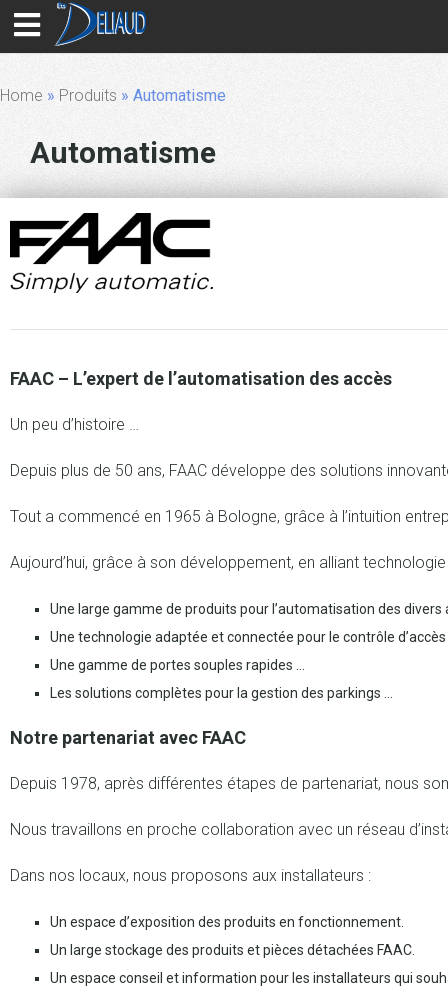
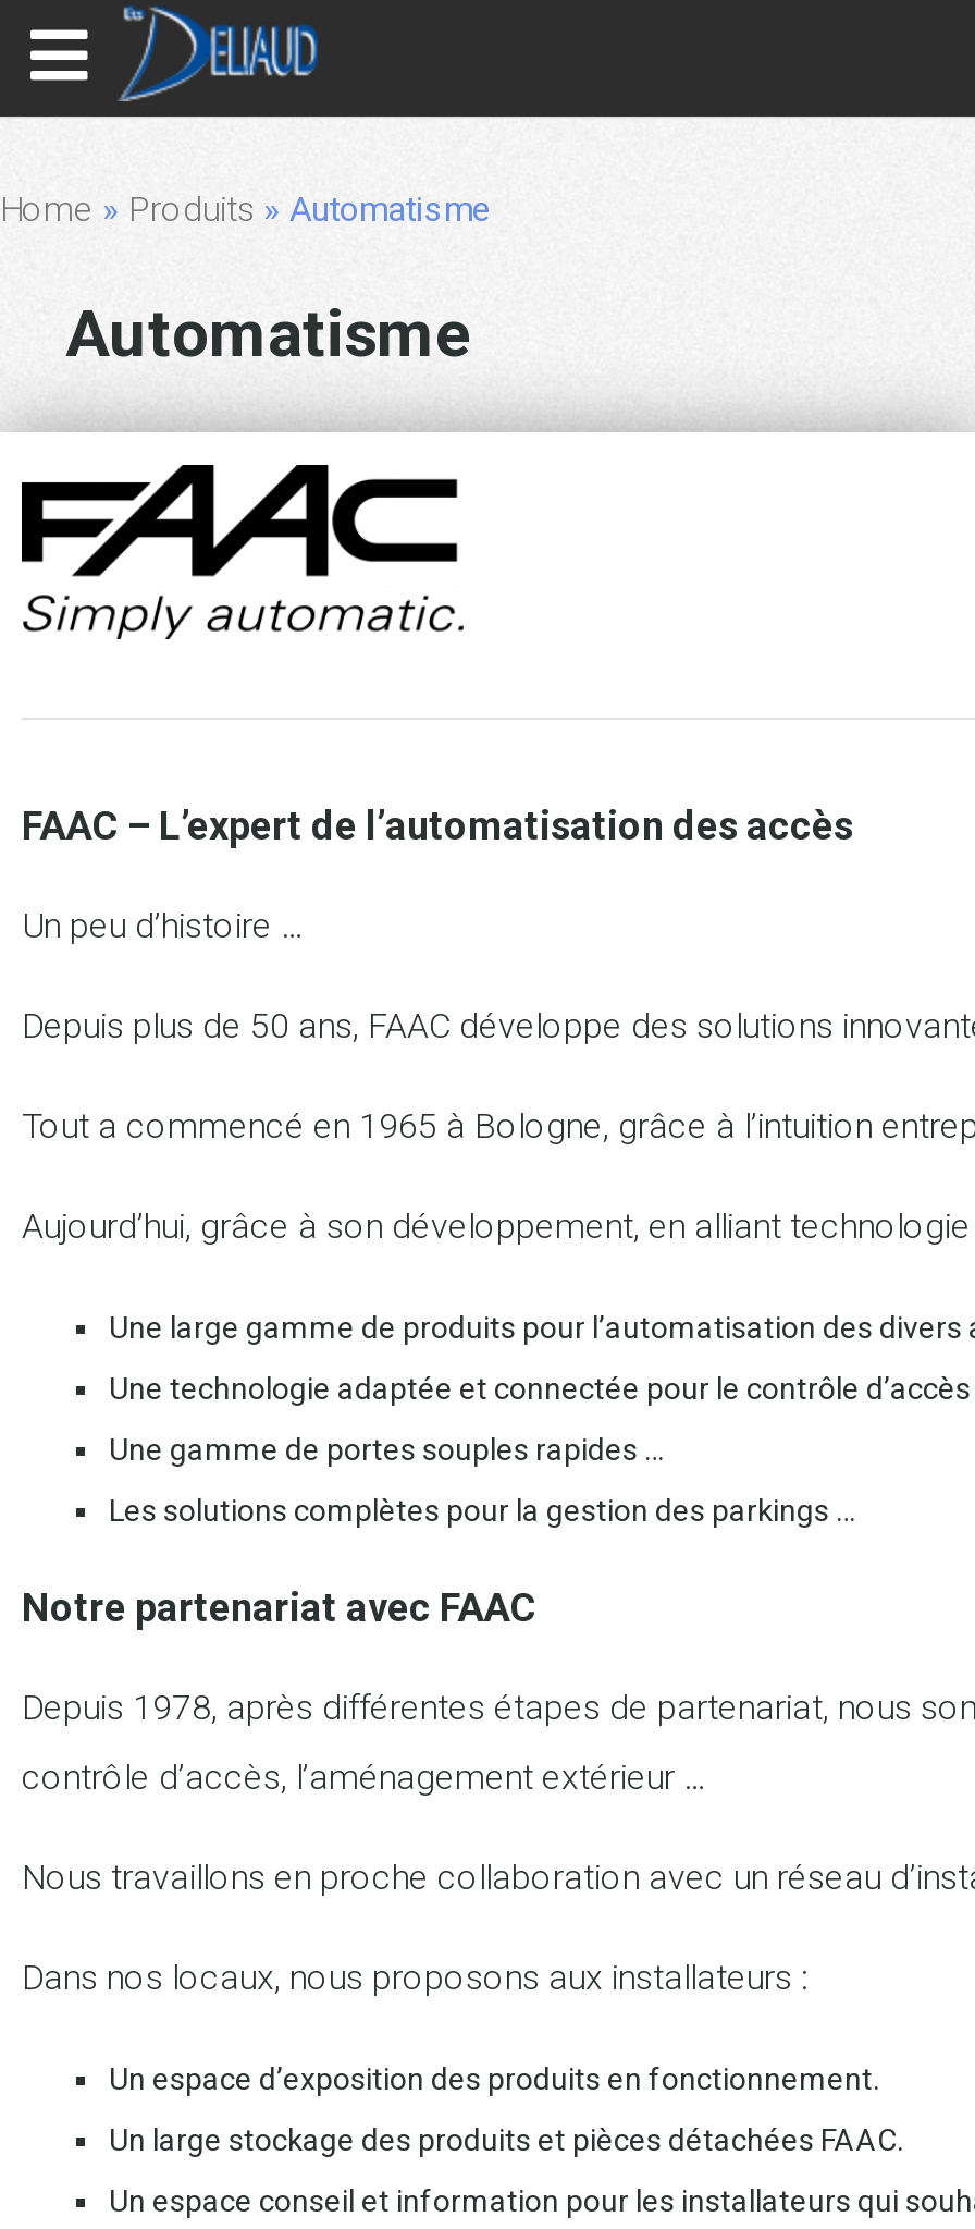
+ contrôle d’accès, l’aménagement extérieur …
